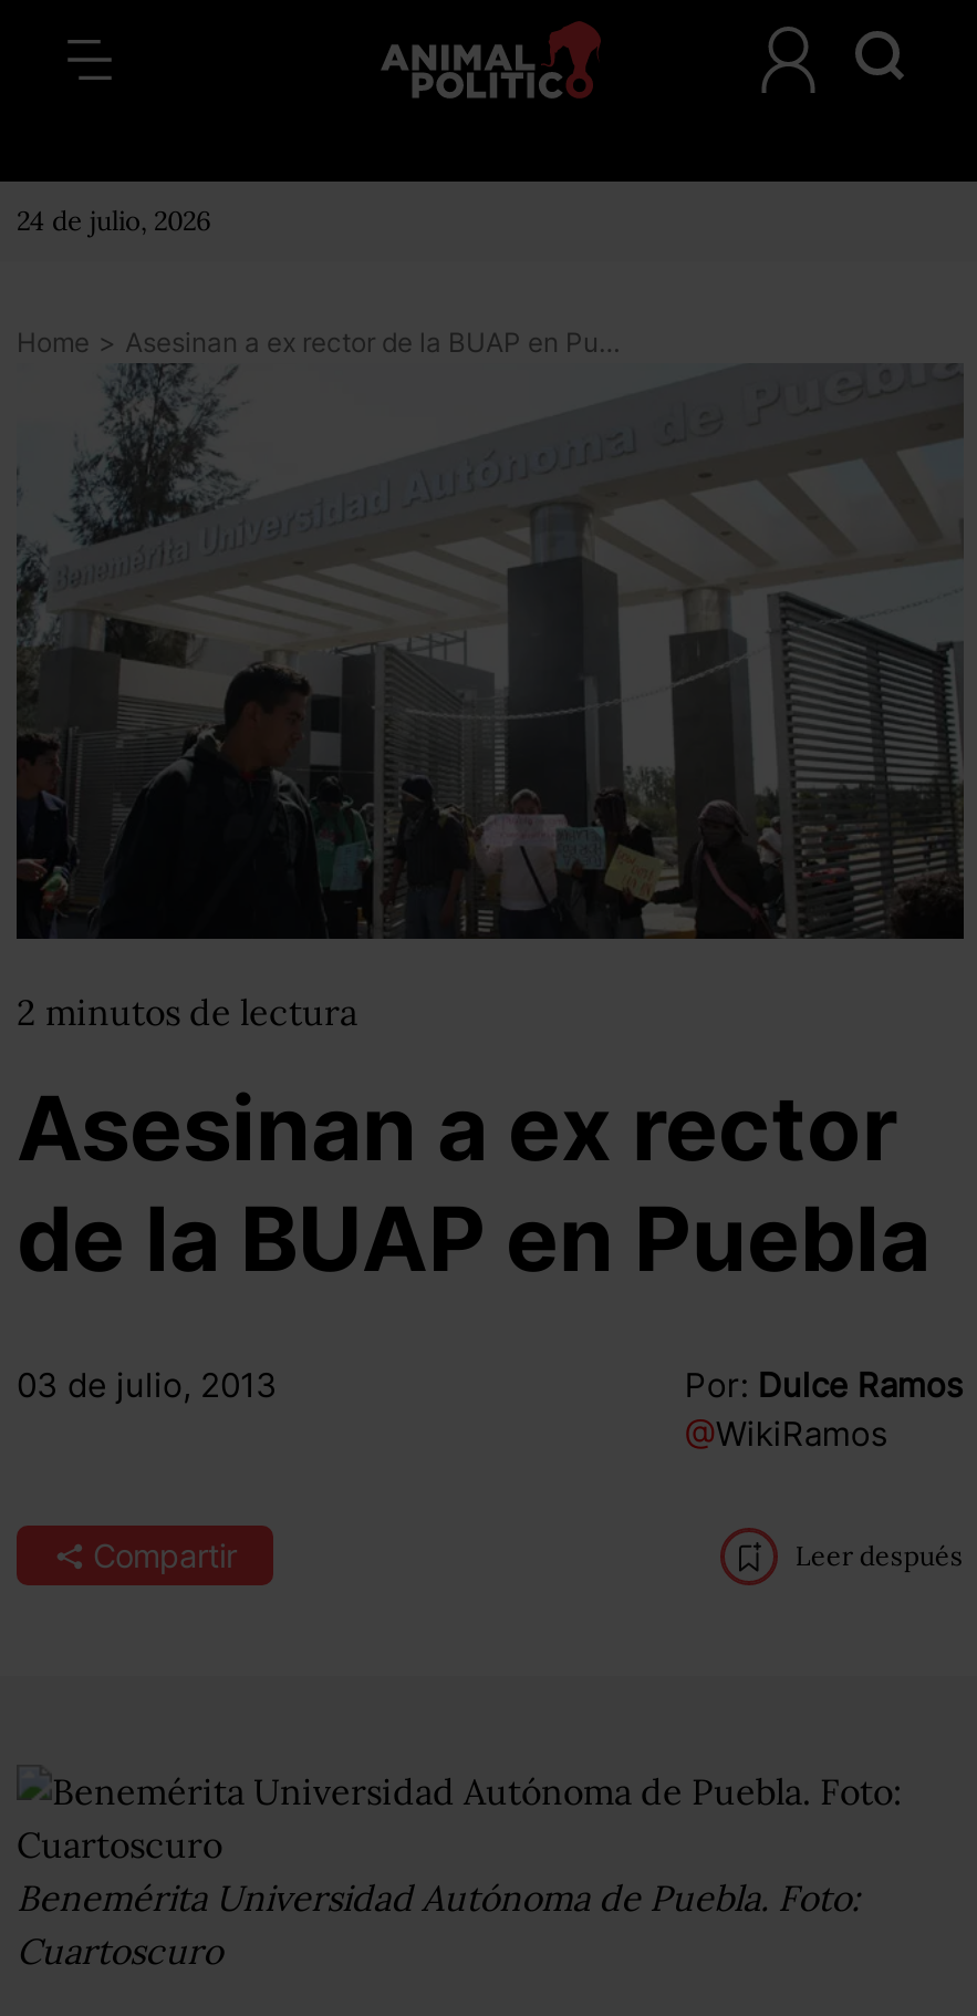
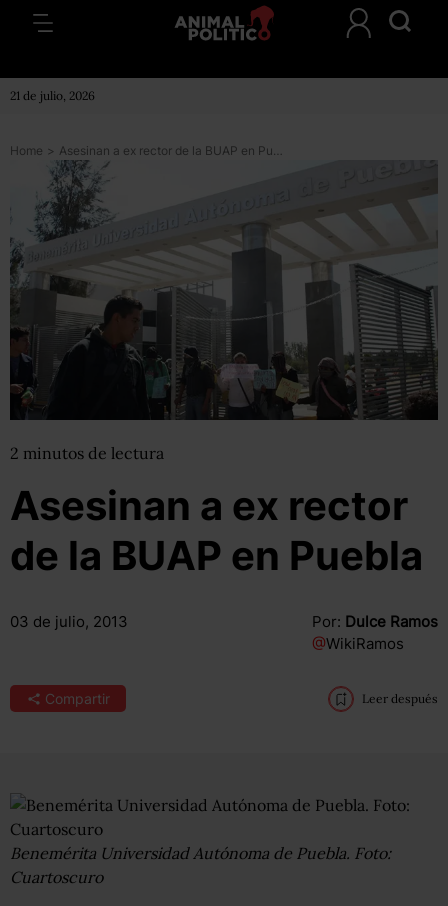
- 24 de julio, 2026
+ 21 de julio, 2026
